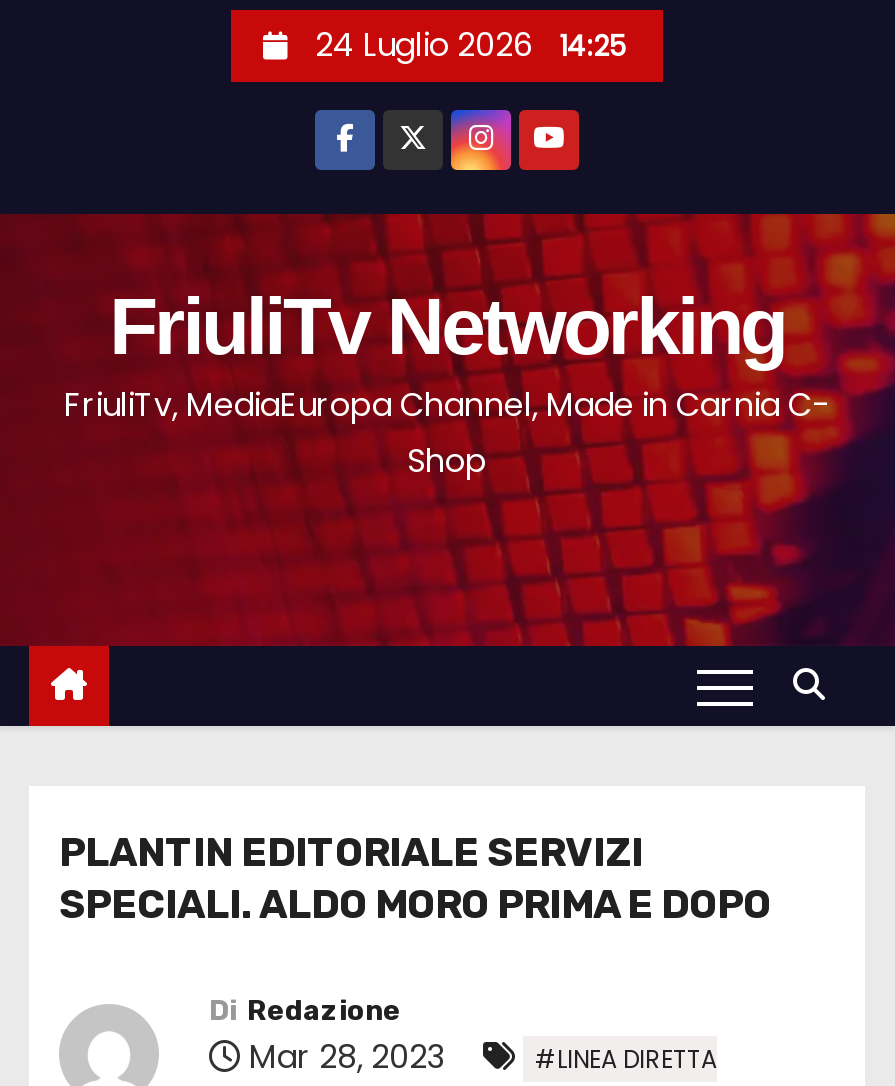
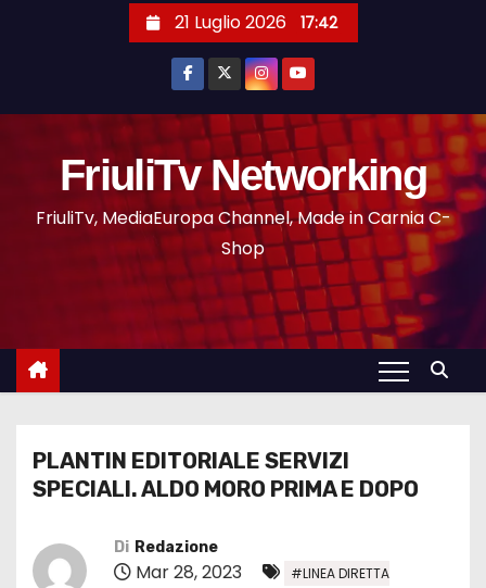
- 24 Luglio 2026 14:25
+ 21 Luglio 2026 17:42
